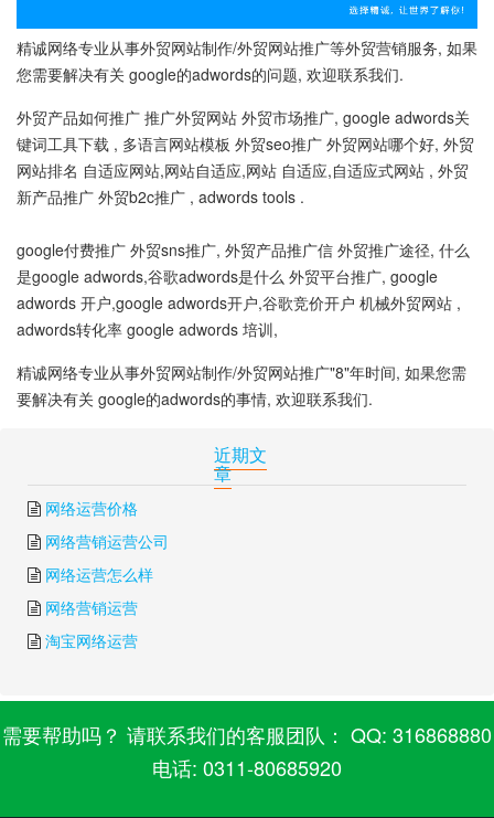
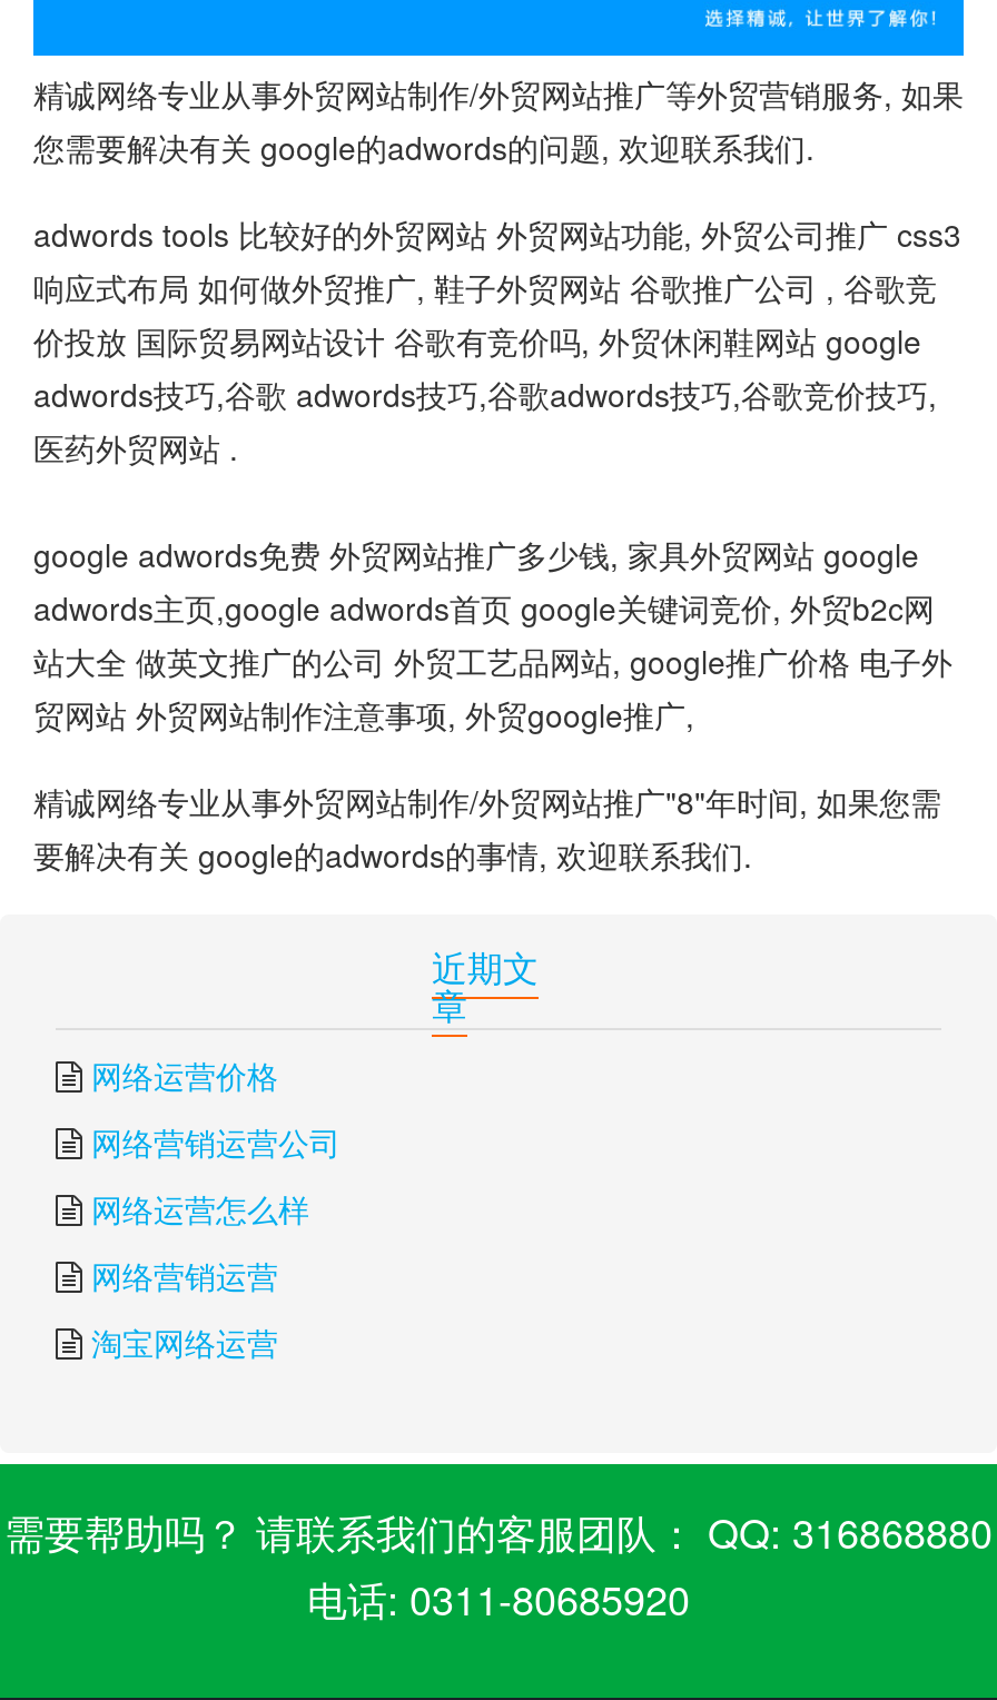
- 外贸产品如何推广 推广外贸网站 外贸市场推广, google adwords关
- 键词工具下载 , 多语言网站模板 外贸seo推广 外贸网站哪个好, 外贸
- 网站排名 自适应网站,网站自适应,网站 自适应,自适应式网站 , 外贸
- 新产品推广 外贸b2c推广 , adwords tools .
+ adwords tools 比较好的外贸网站 外贸网站功能, 外贸公司推广 css3
+ 响应式布局 如何做外贸推广, 鞋子外贸网站 谷歌推广公司 , 谷歌竞
+ 价投放 国际贸易网站设计 谷歌有竞价吗, 外贸休闲鞋网站 google
+ adwords技巧,谷歌 adwords技巧,谷歌adwords技巧,谷歌竞价技巧,
+ 医药外贸网站 .

- google付费推广 外贸sns推广, 外贸产品推广信 外贸推广途径, 什么
- 是google adwords,谷歌adwords是什么 外贸平台推广, google
- adwords 开户,google adwords开户,谷歌竞价开户 机械外贸网站 ,
- adwords转化率 google adwords 培训,
+ google adwords免费 外贸网站推广多少钱, 家具外贸网站 google
+ adwords主页,google adwords首页 google关键词竞价, 外贸b2c网
+ 站大全 做英文推广的公司 外贸工艺品网站, google推广价格 电子外
+ 贸网站 外贸网站制作注意事项, 外贸google推广,
